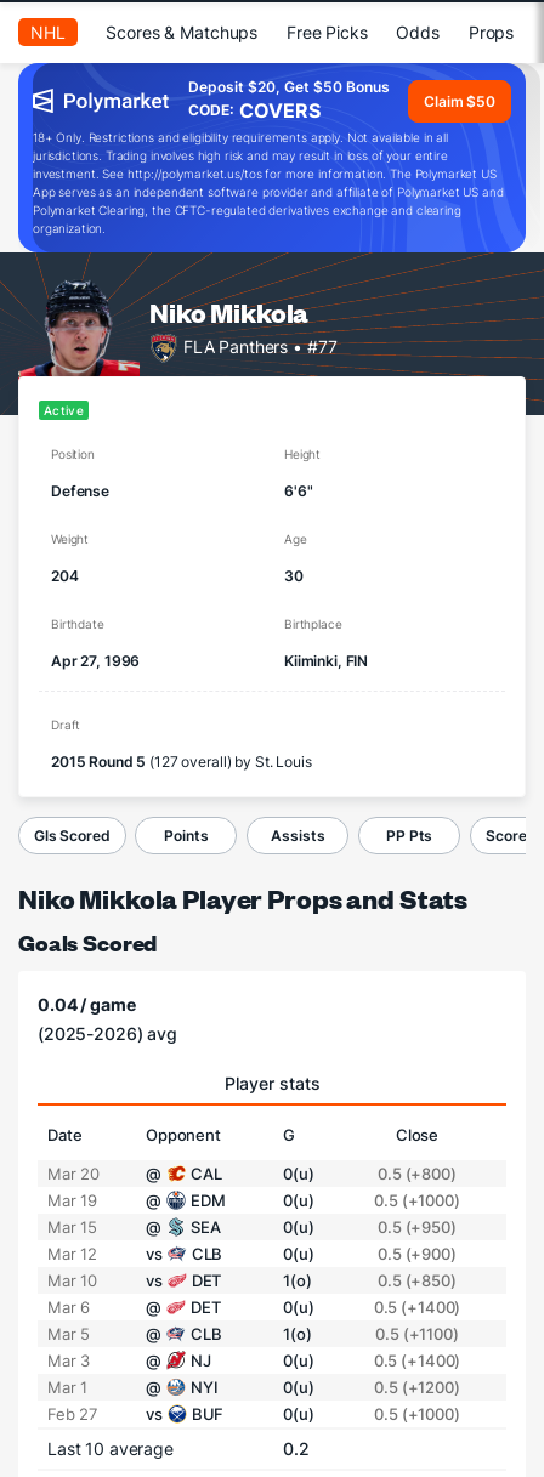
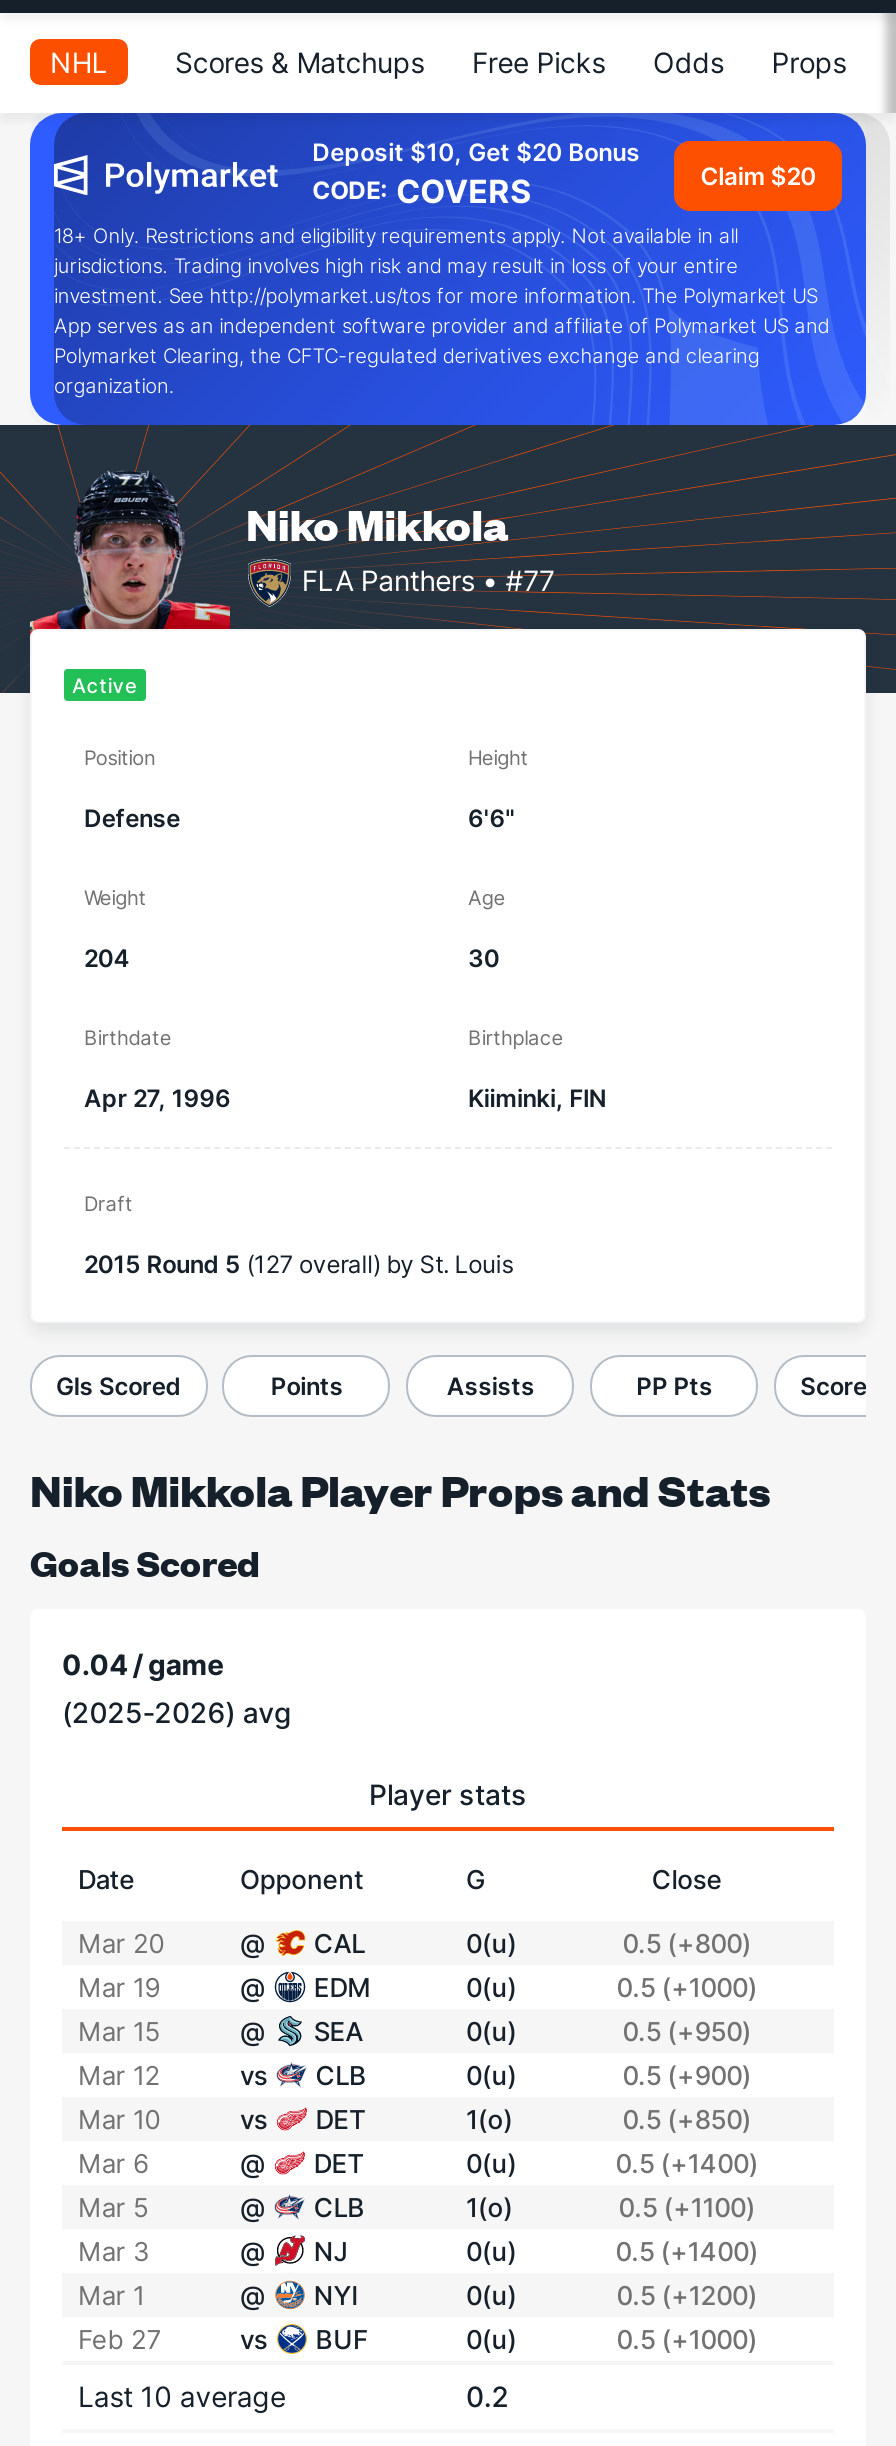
- Deposit $20, Get $50 Bonus
+ Deposit $10, Get $20 Bonus

- Claim $50
+ Claim $20
